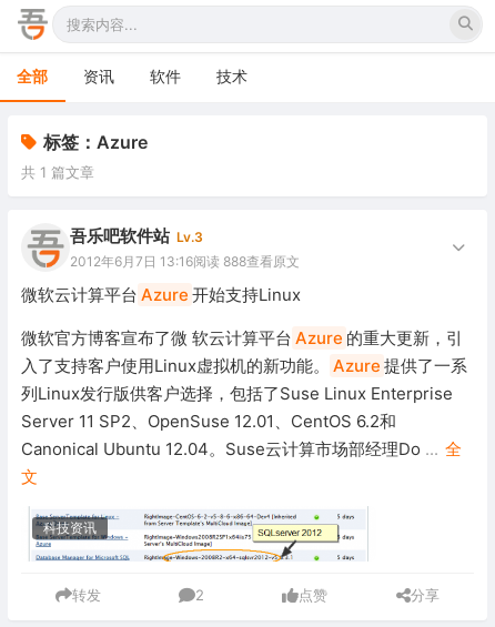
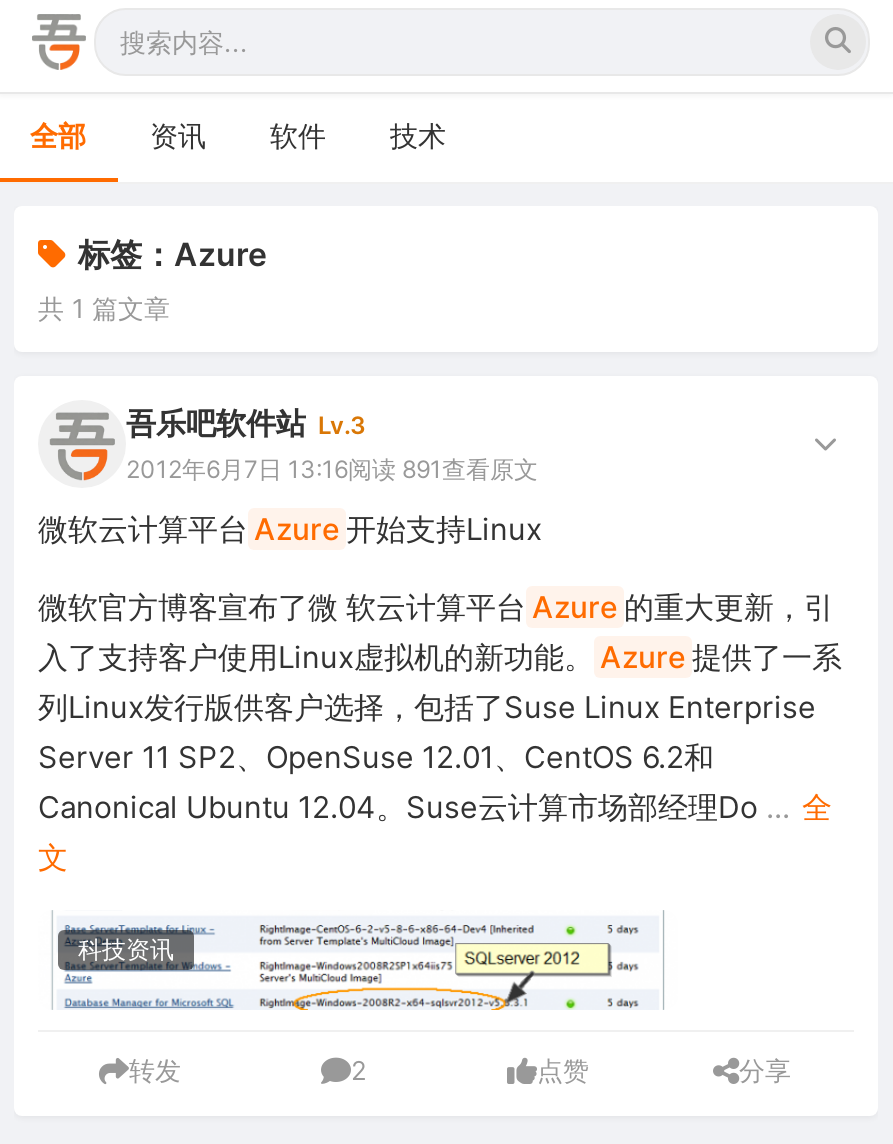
- 2012年6月7日 13:16阅读 888查看原文
+ 2012年6月7日 13:16阅读 891查看原文
